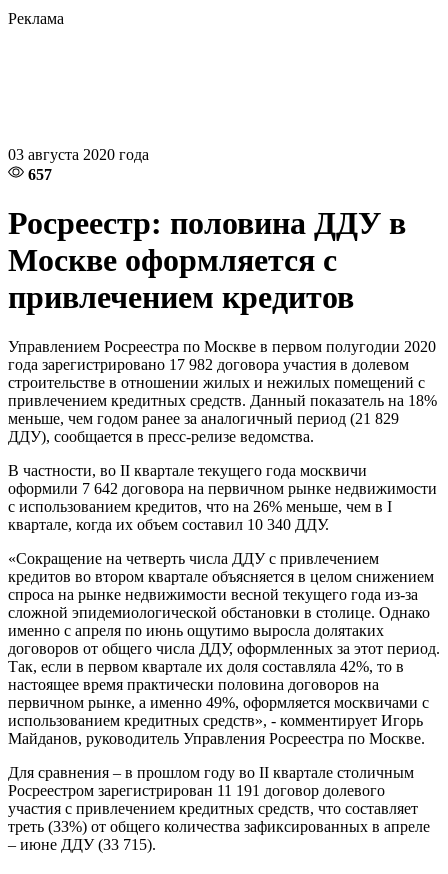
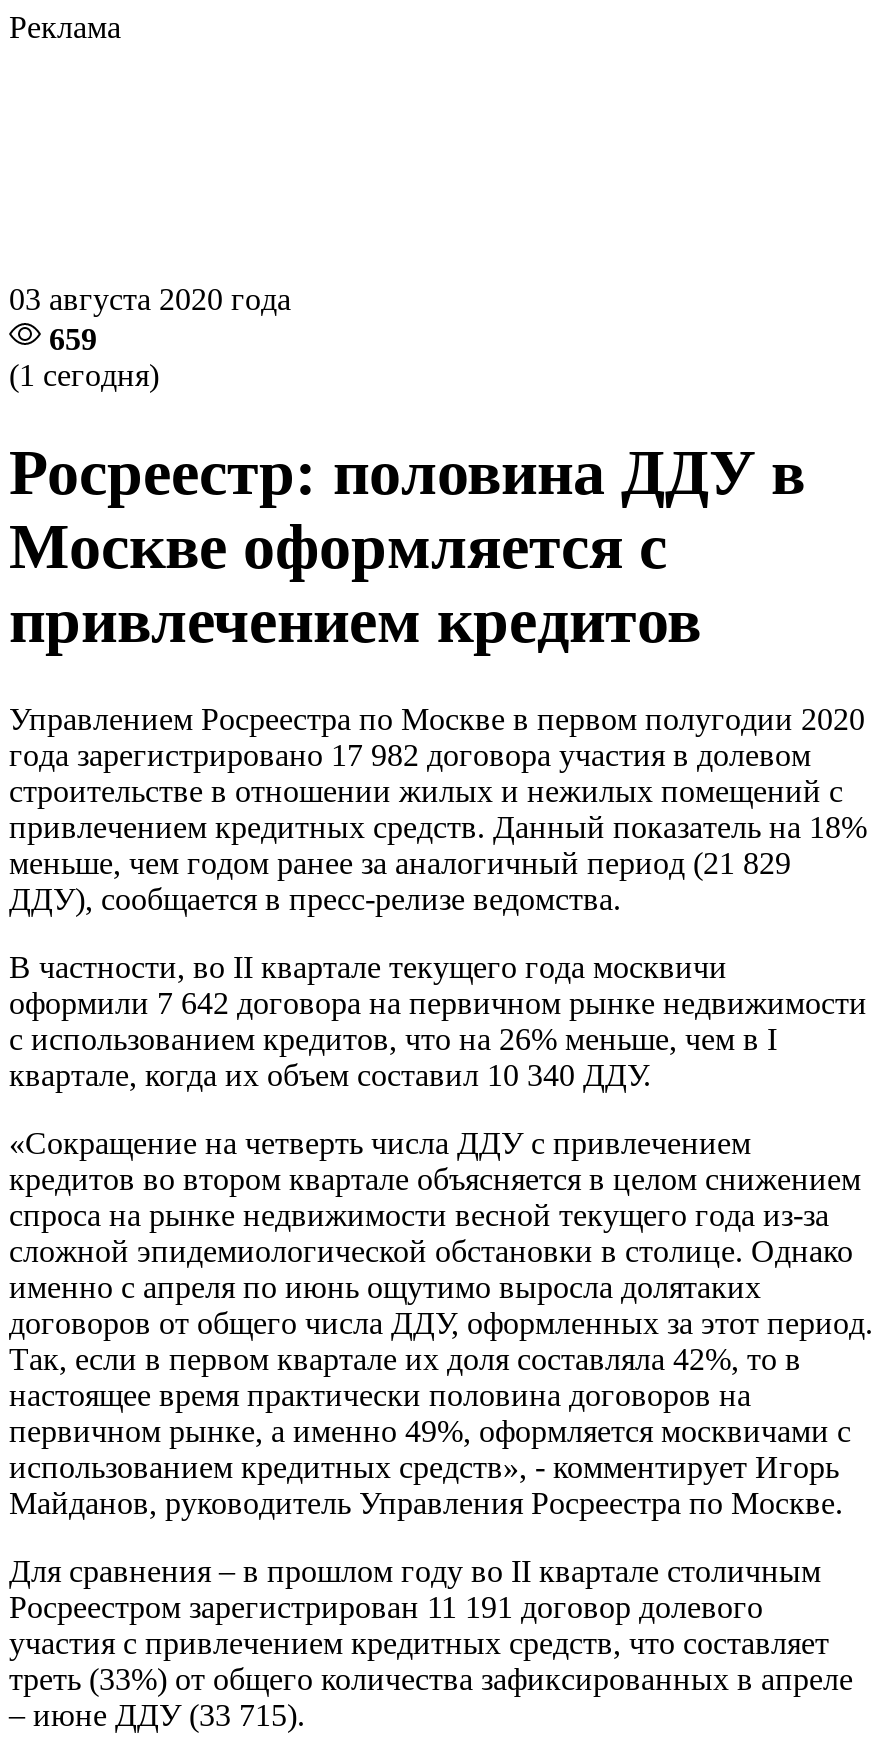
- 657
+ 659
+ (1 сегодня)
